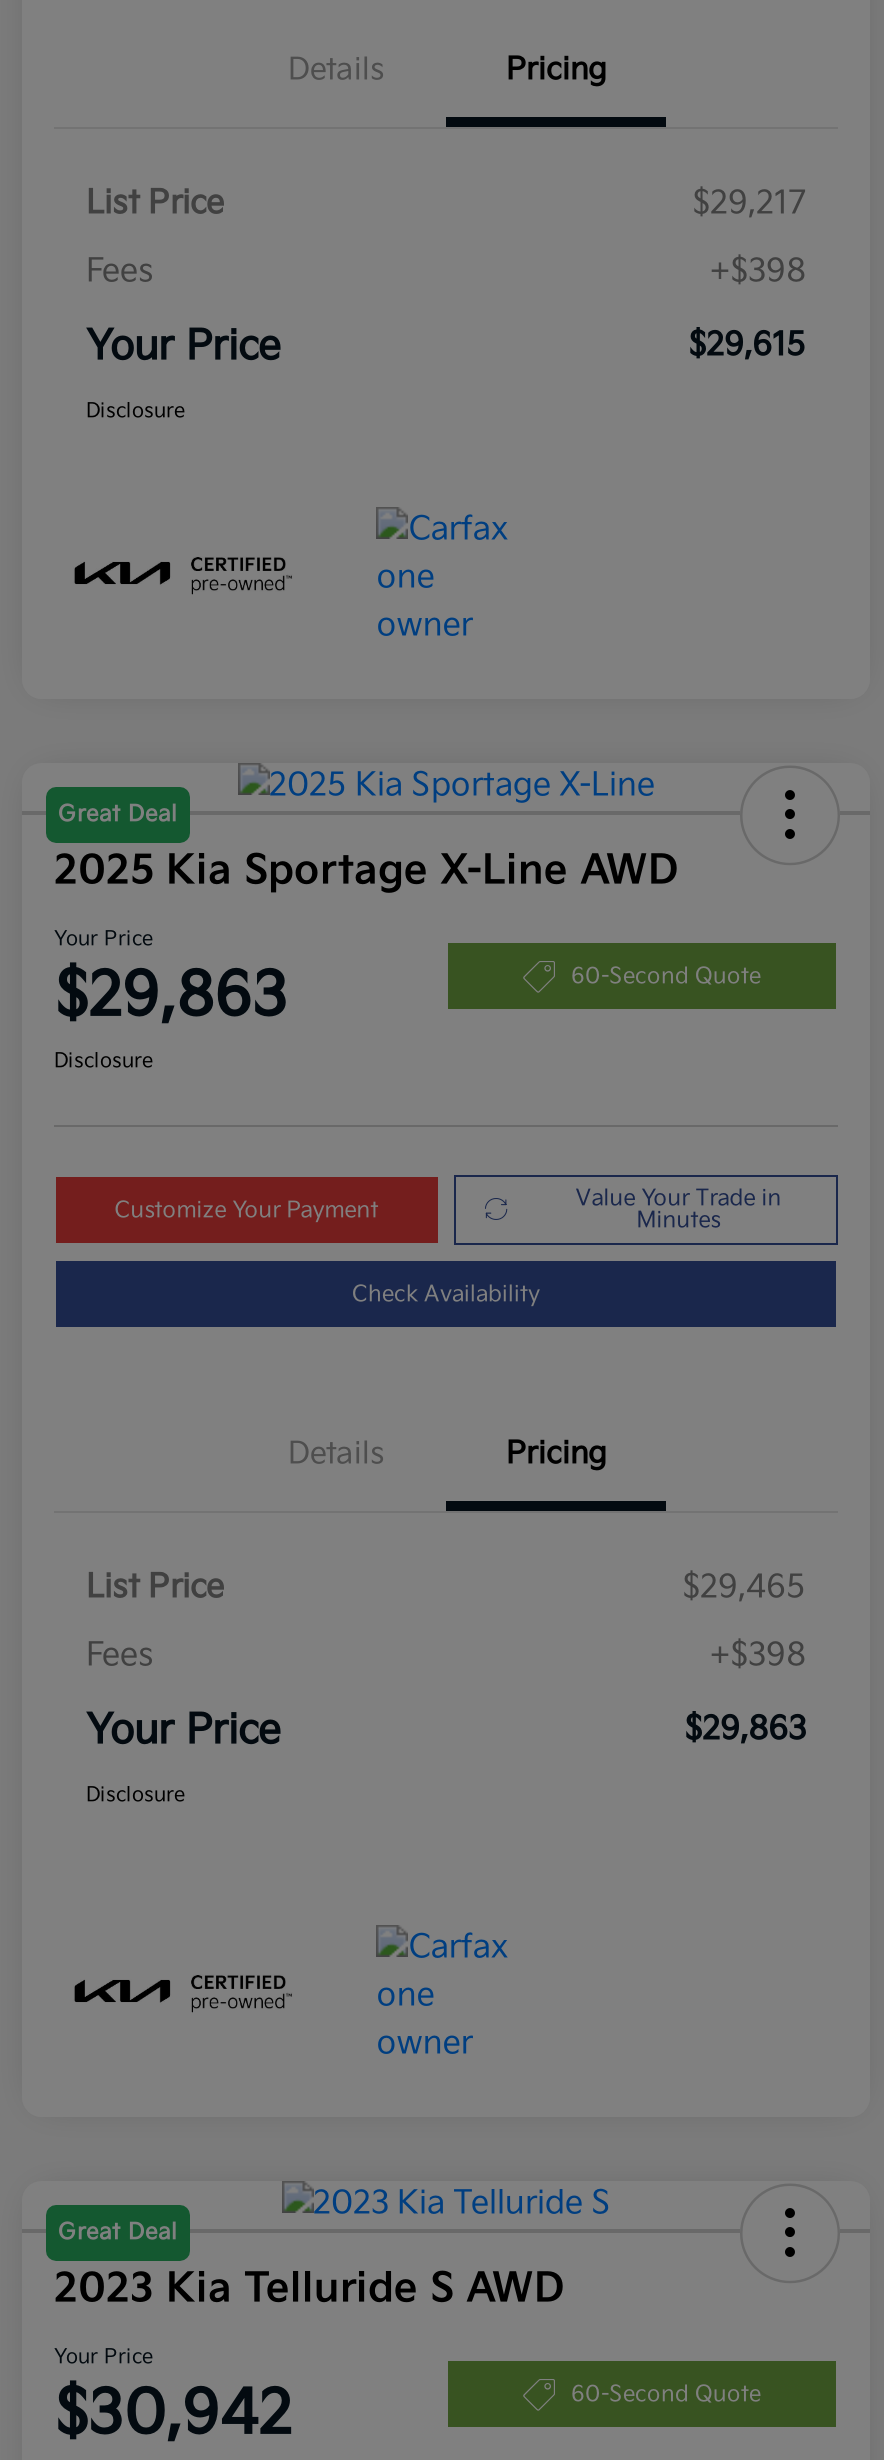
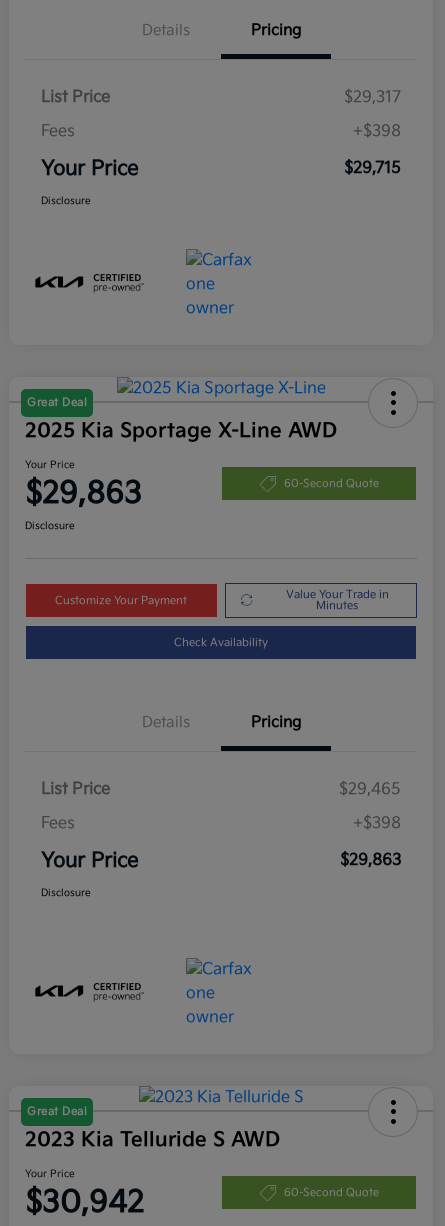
- $29,217
+ $29,317

- $29,615
+ $29,715
